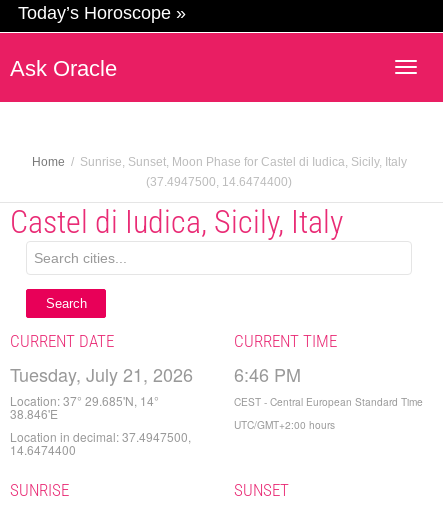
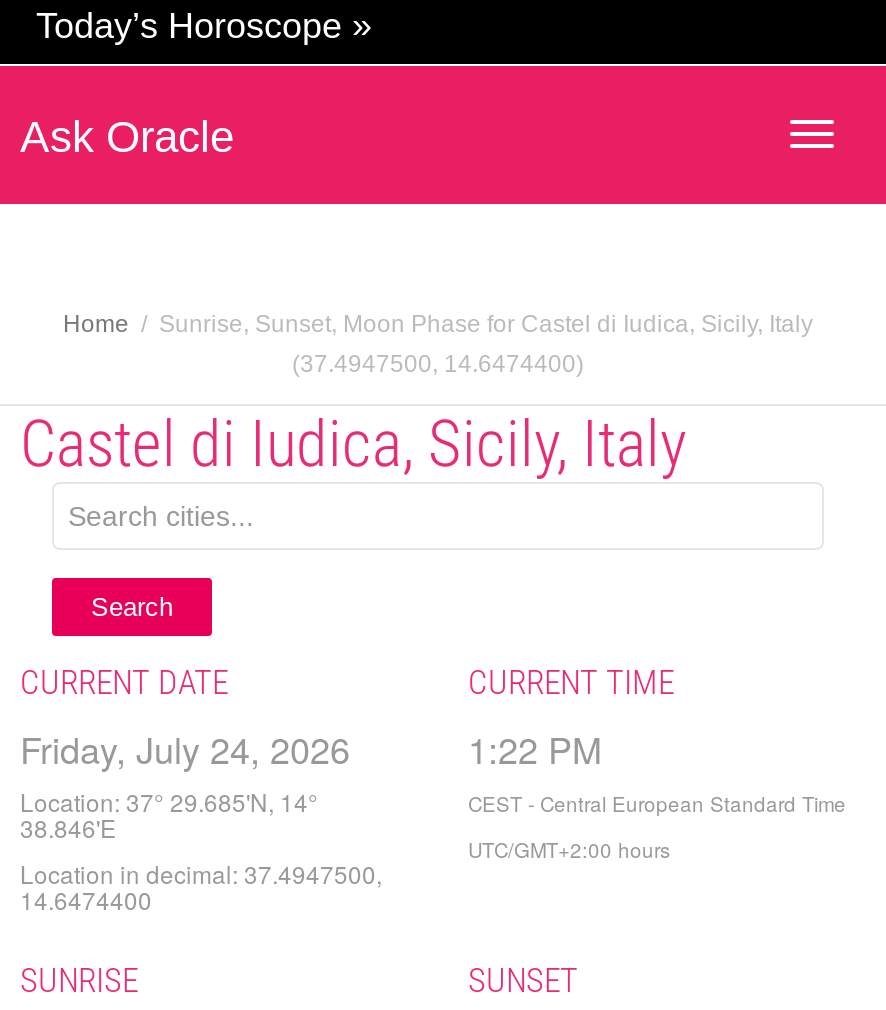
- Tuesday, July 21, 2026
+ Friday, July 24, 2026

- 6:46 PM
+ 1:22 PM
